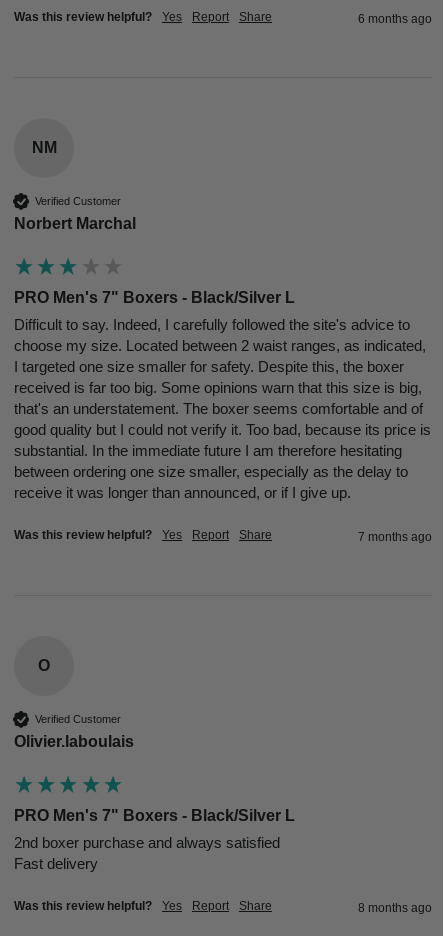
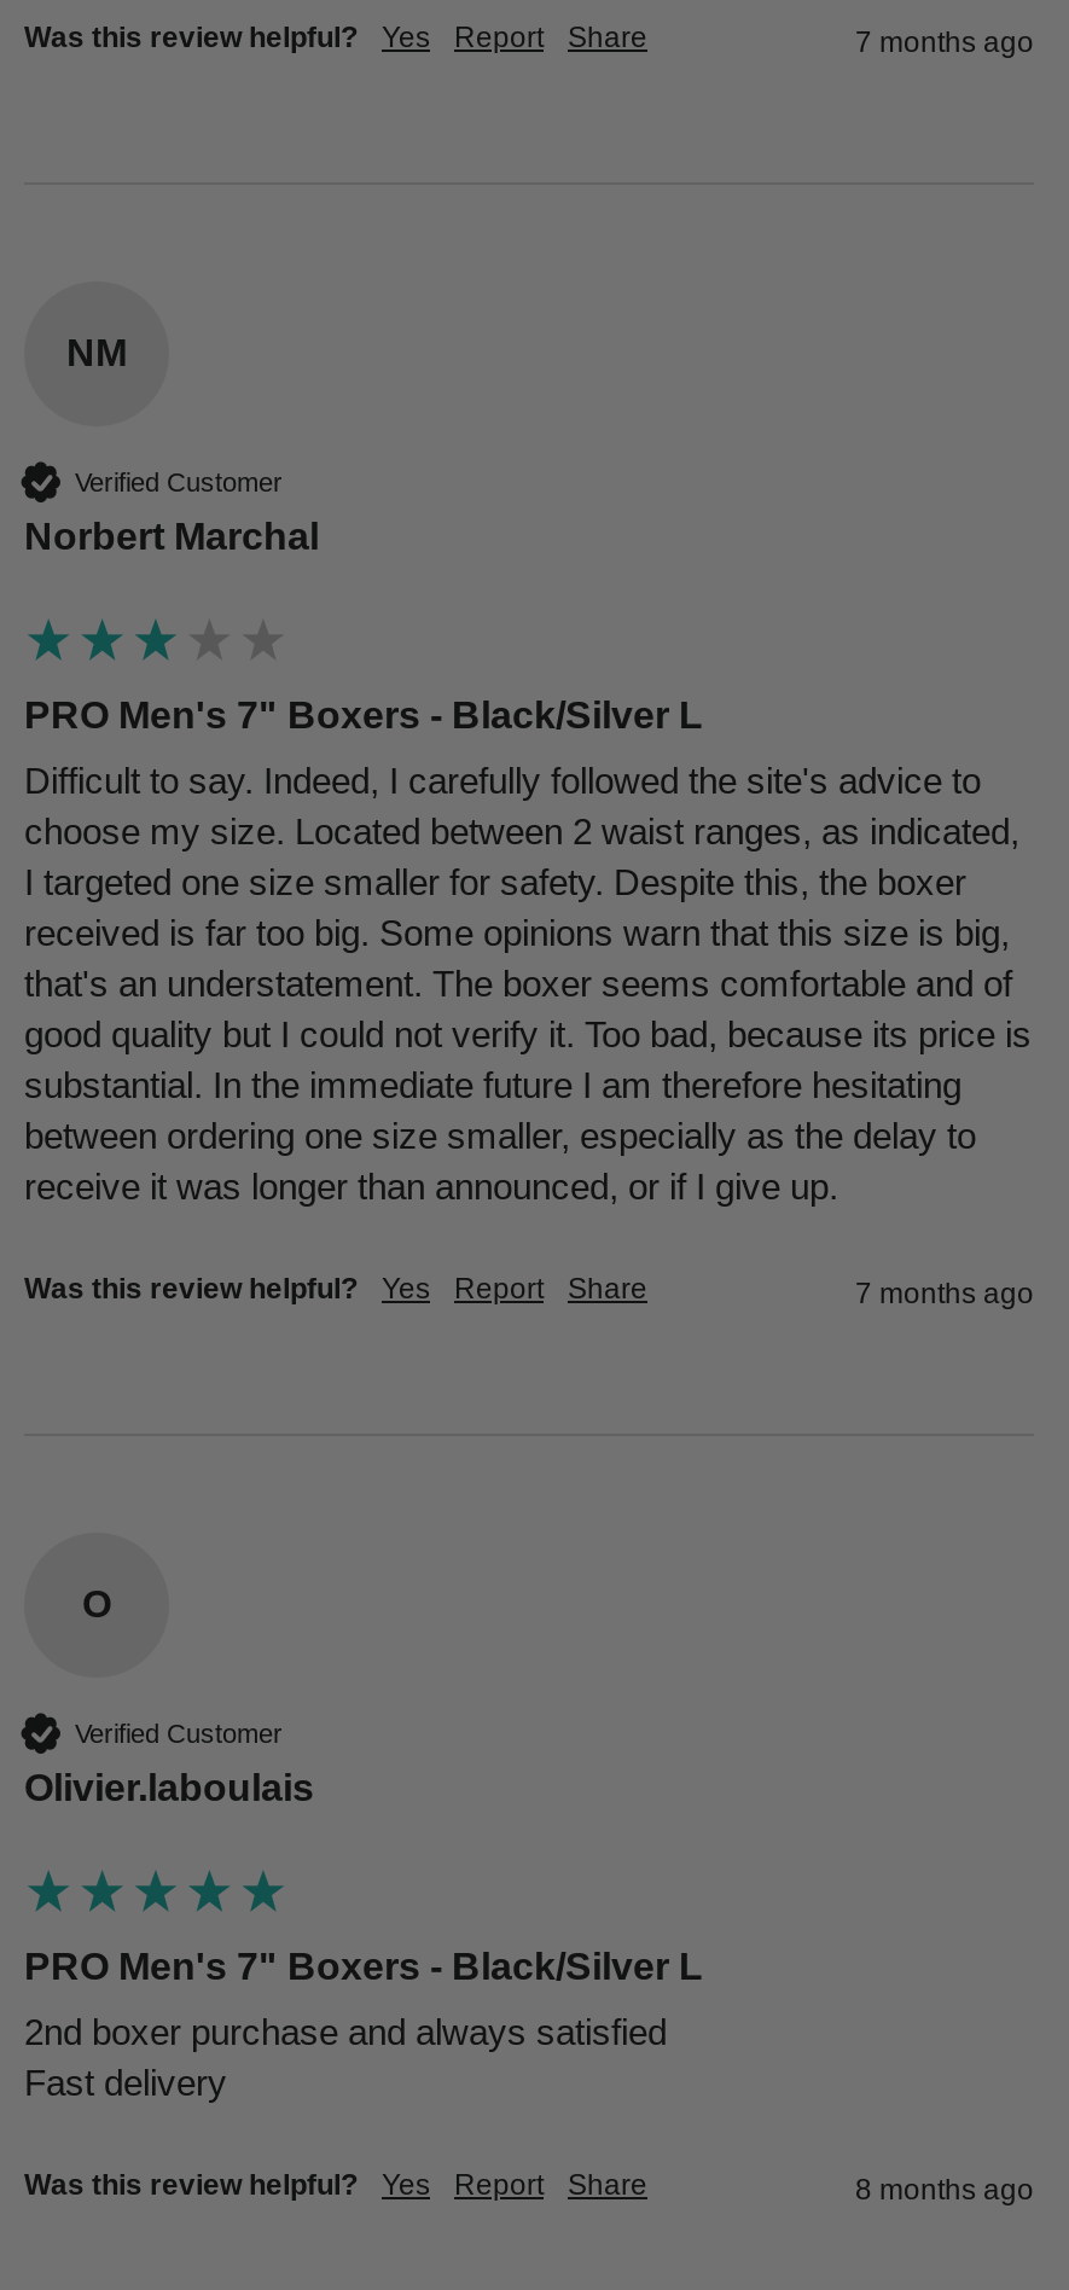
- 6 months ago
+ 7 months ago
